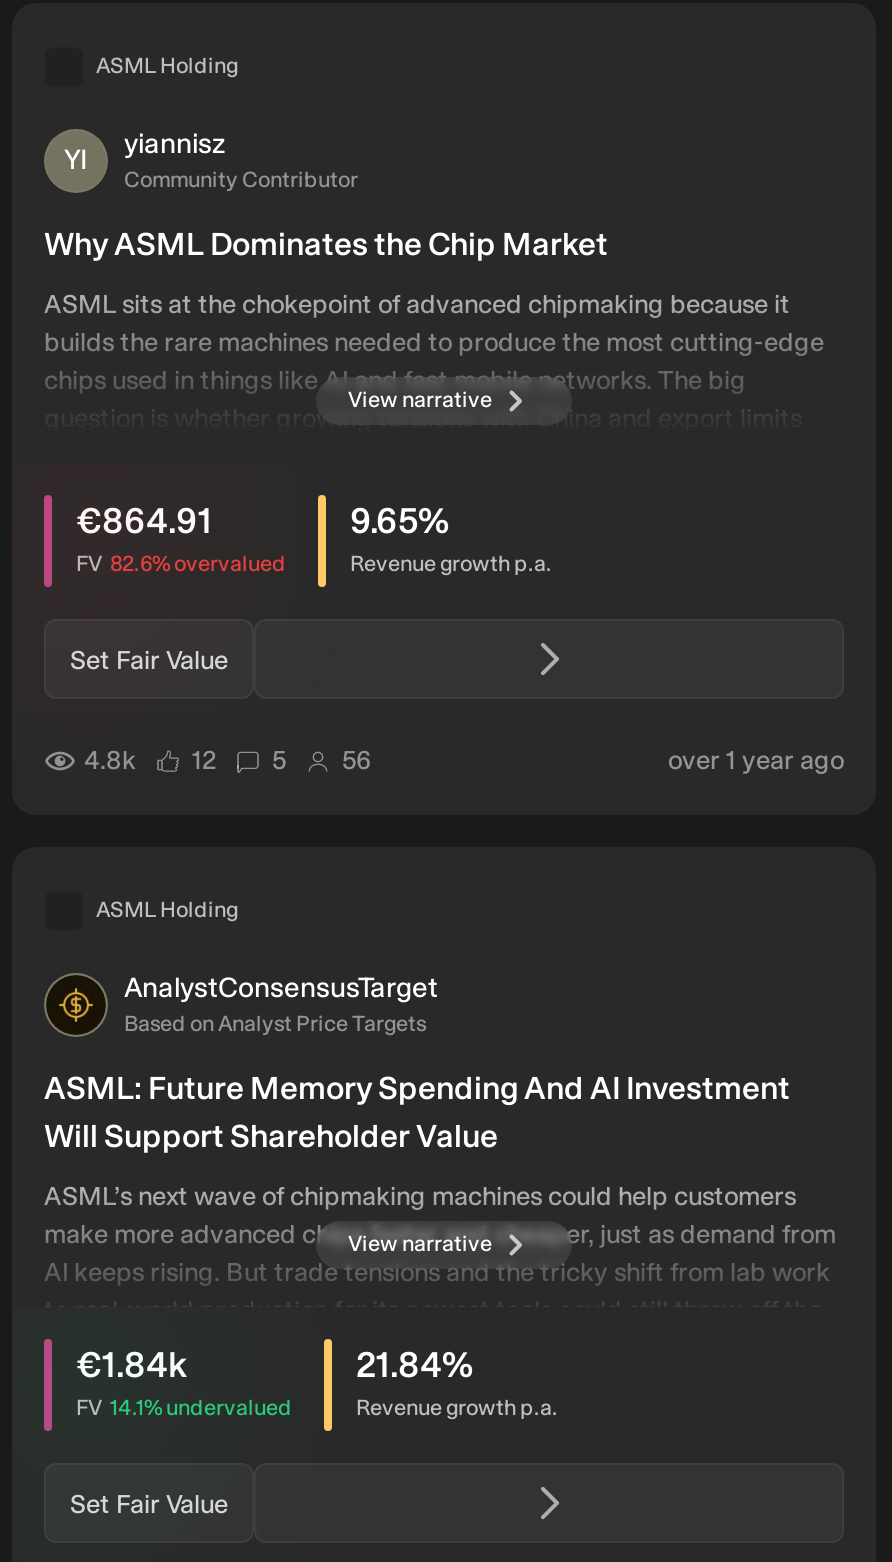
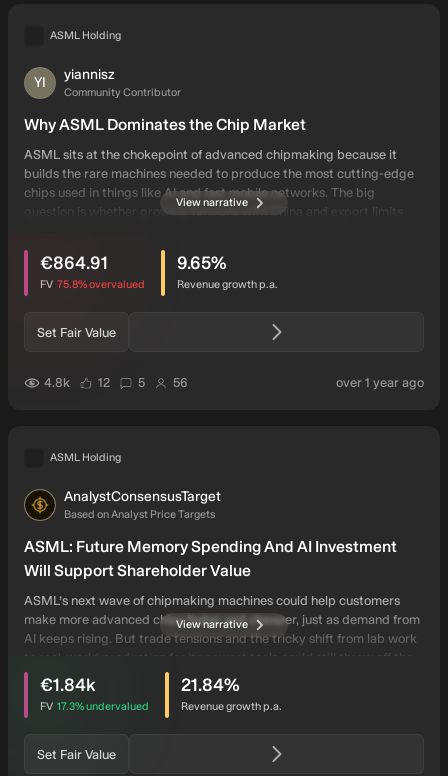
- FV 82.6% overvalued
+ FV 75.8% overvalued

- FV 14.1% undervalued
+ FV 17.3% undervalued
